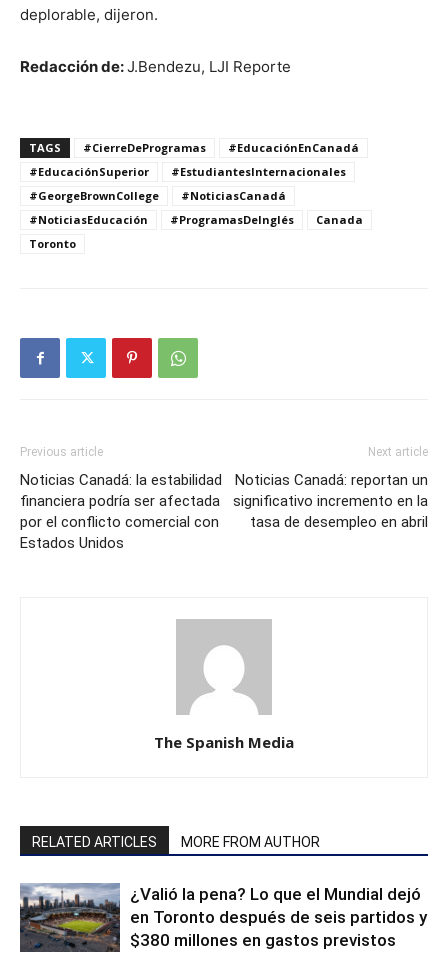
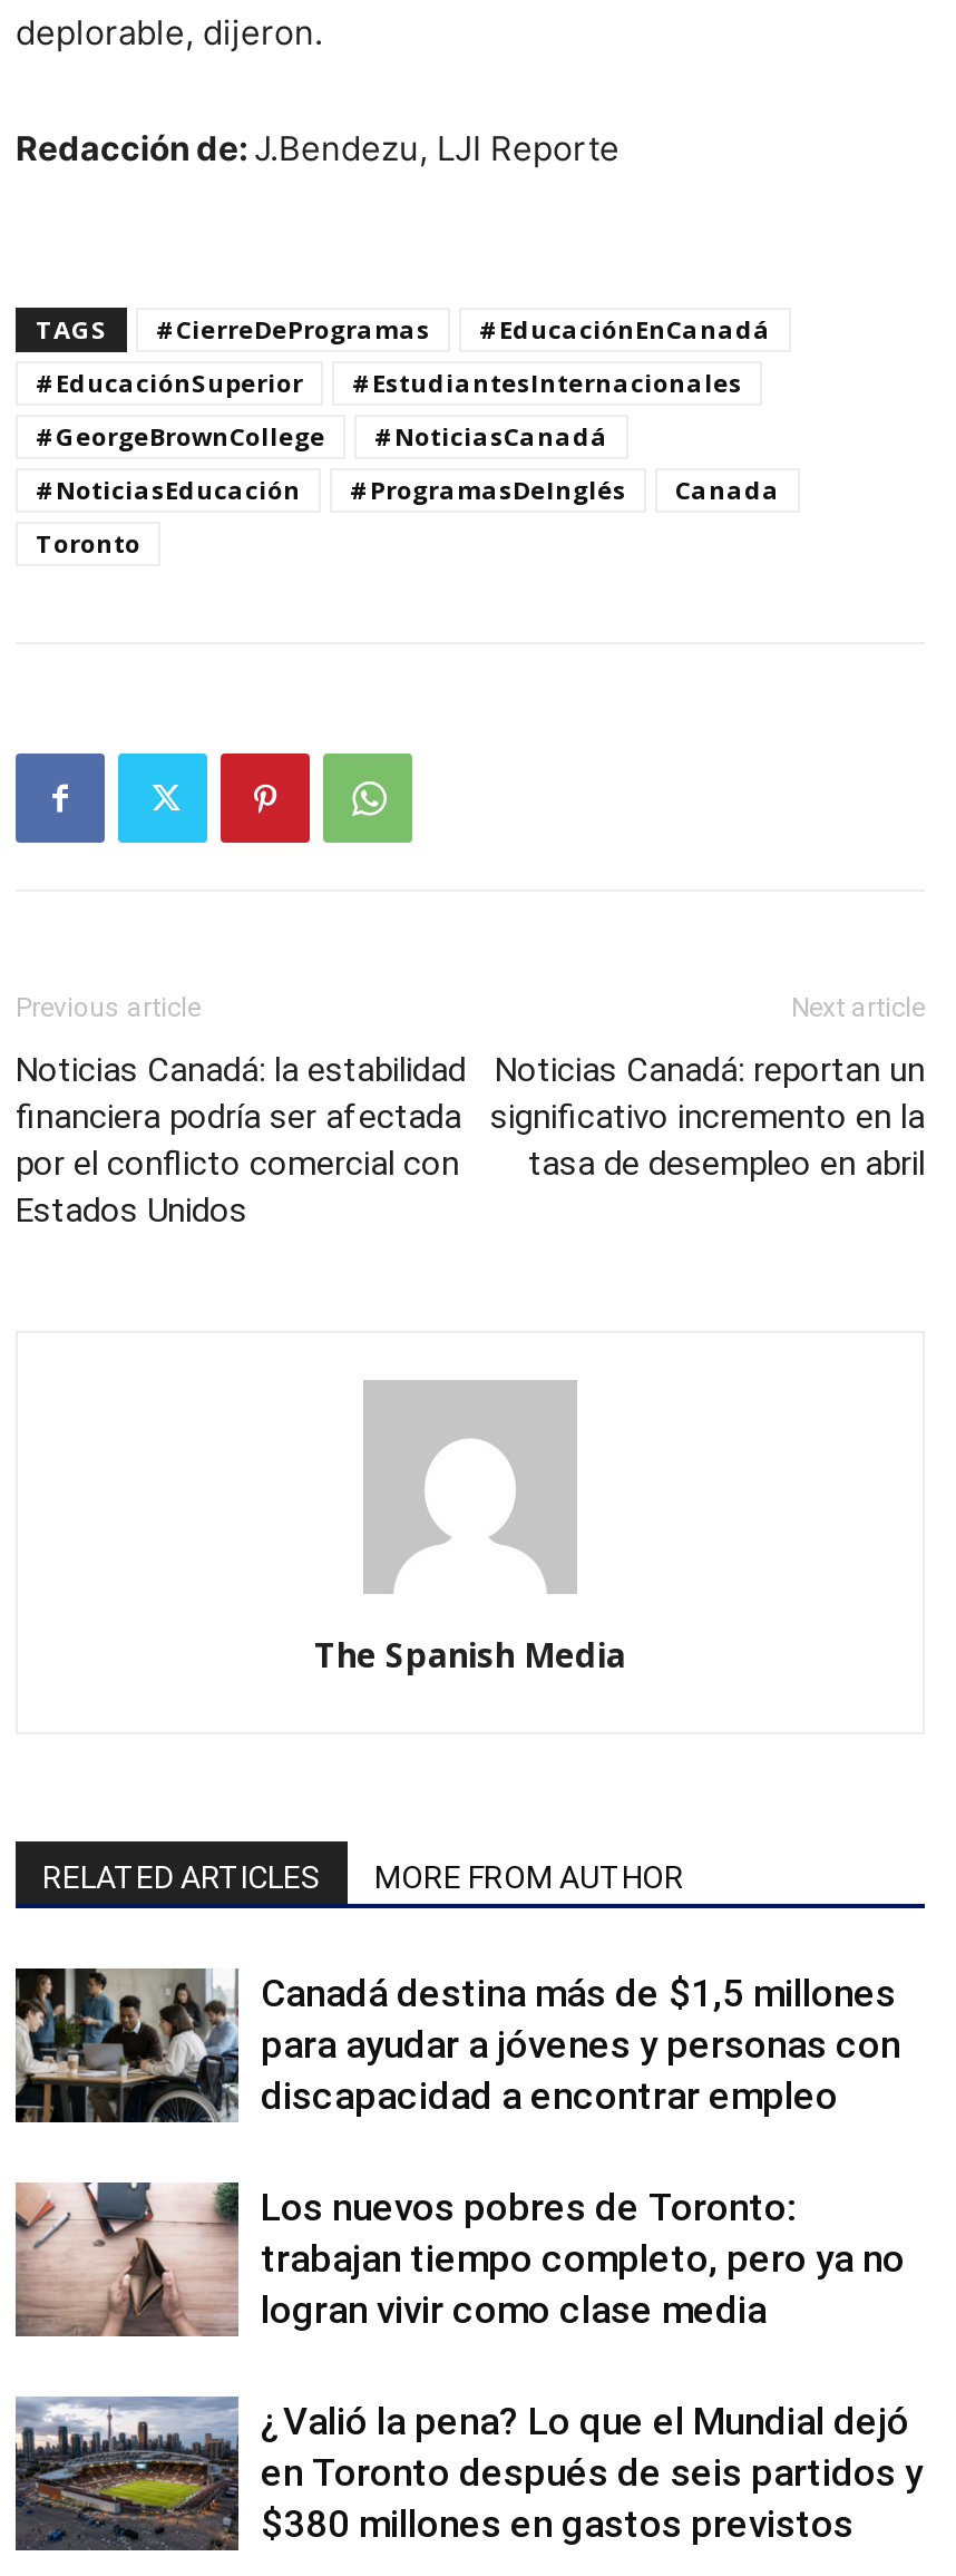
+ [image]
+ Canadá destina más de $1,5 millones
+ para ayudar a jóvenes y personas con
+ discapacidad a encontrar empleo
+ Los nuevos pobres de Toronto:
+ trabajan tiempo completo, pero ya no
+ logran vivir como clase media

+ [image]
